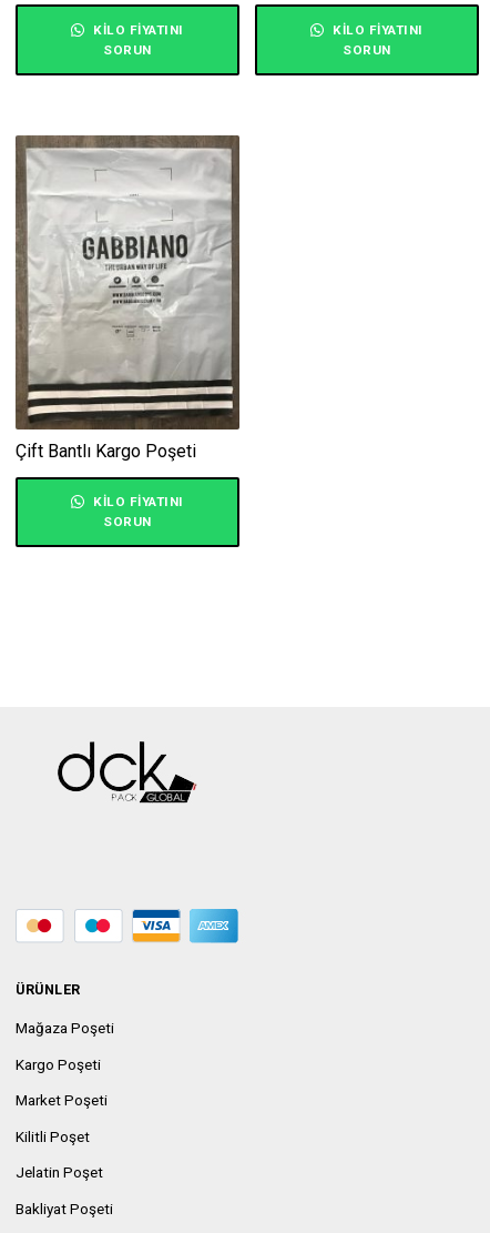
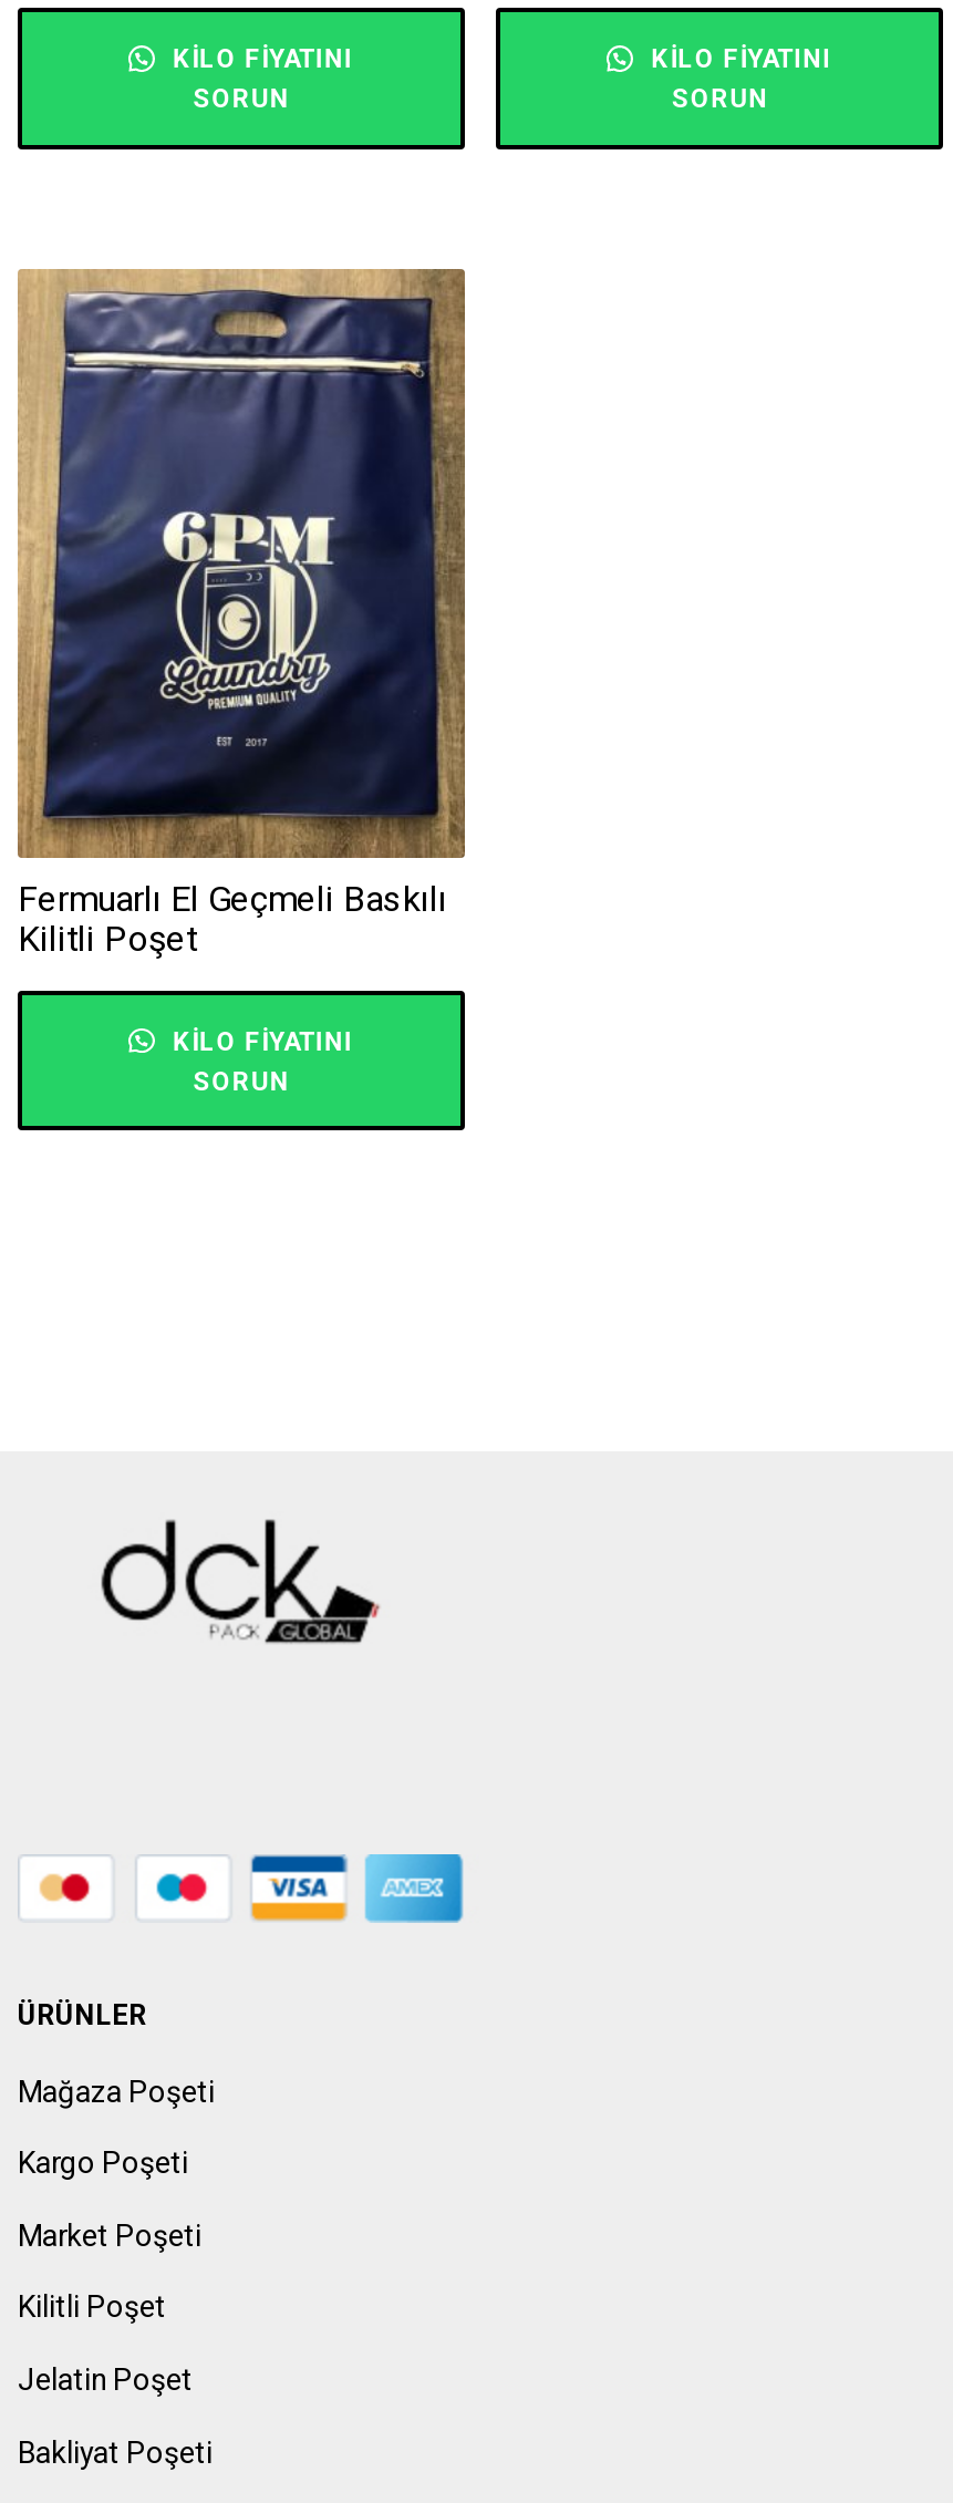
- [image]
- Çift Bantlı Kargo Poşeti
+ [image]
+ Fermuarlı El Geçmeli Baskılı
+ Kilitli Poşet
